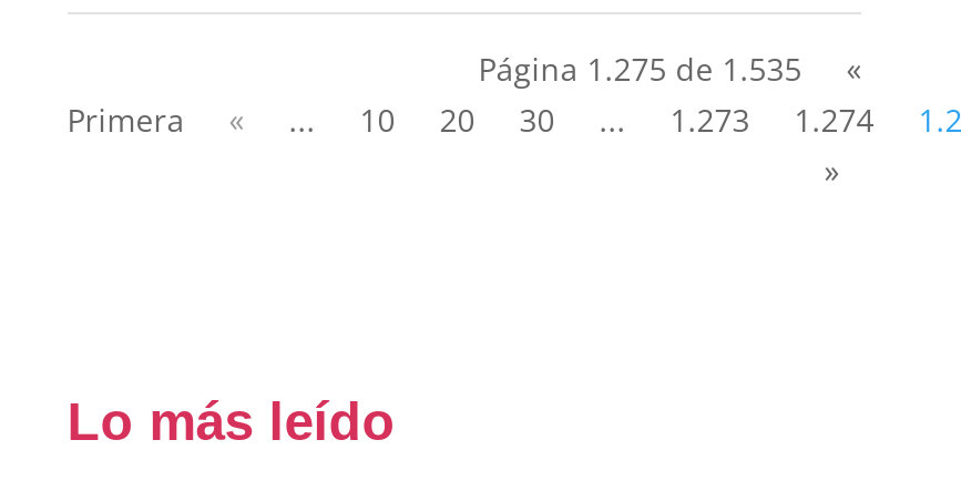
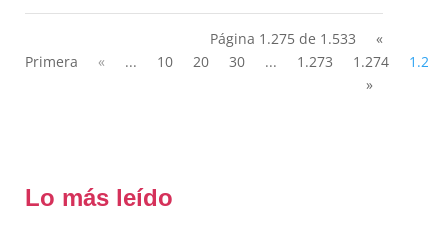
- Página 1.275 de 1.535
+ Página 1.275 de 1.533
